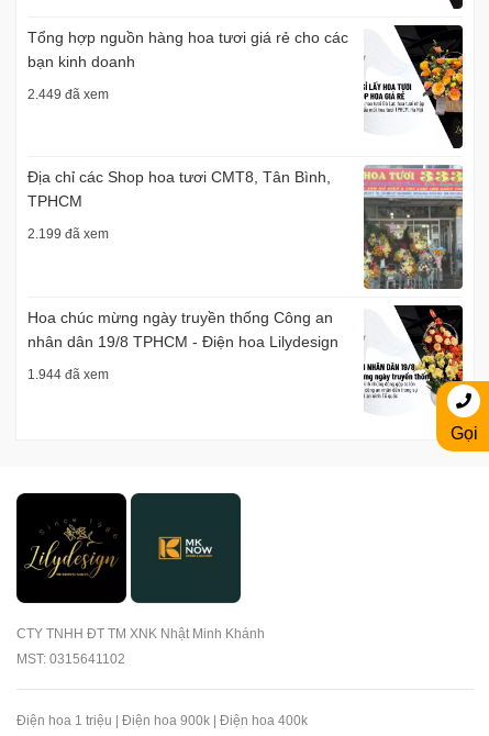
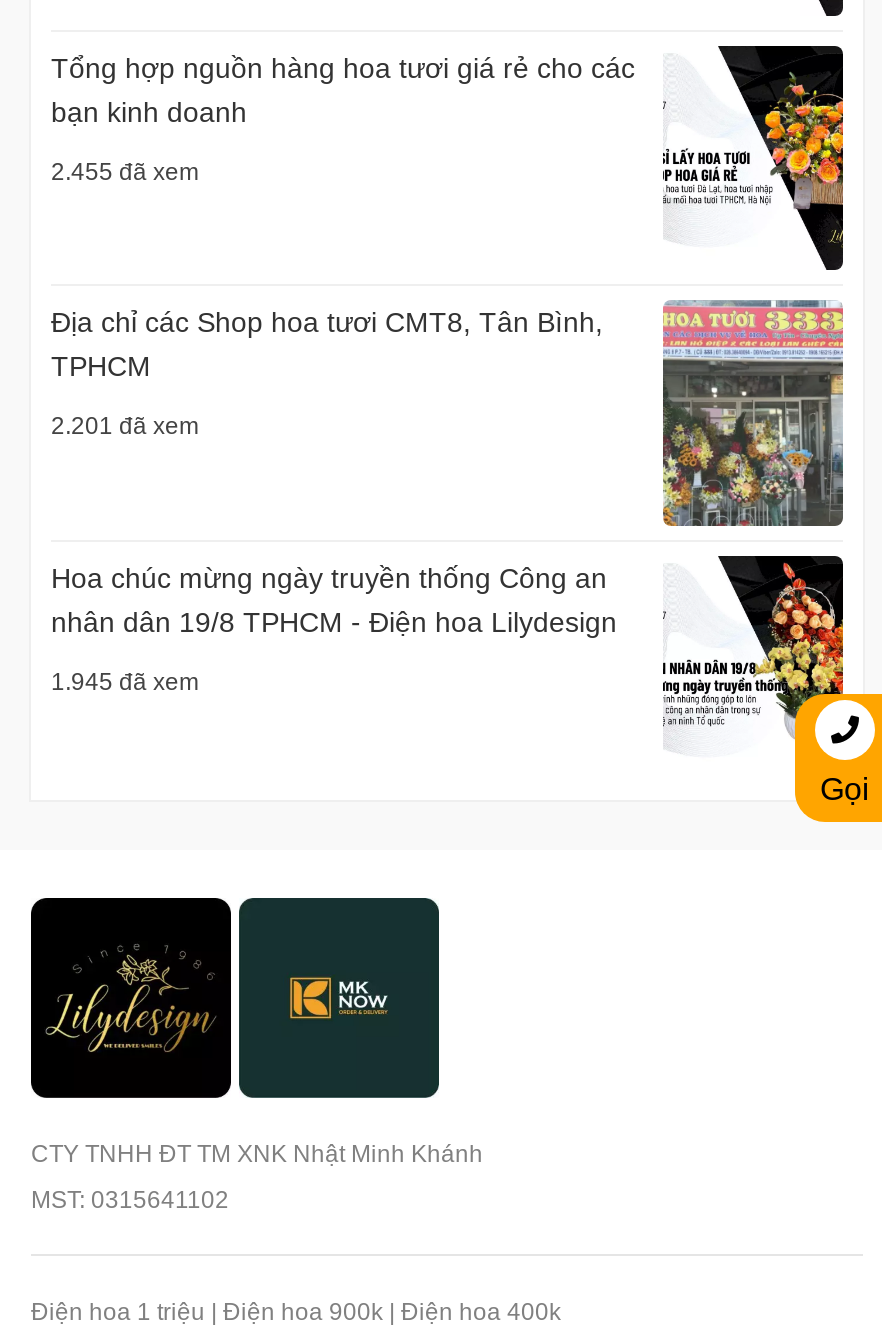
- 2.449 đã xem
+ 2.455 đã xem

- 2.199 đã xem
+ 2.201 đã xem

- 1.944 đã xem
+ 1.945 đã xem
